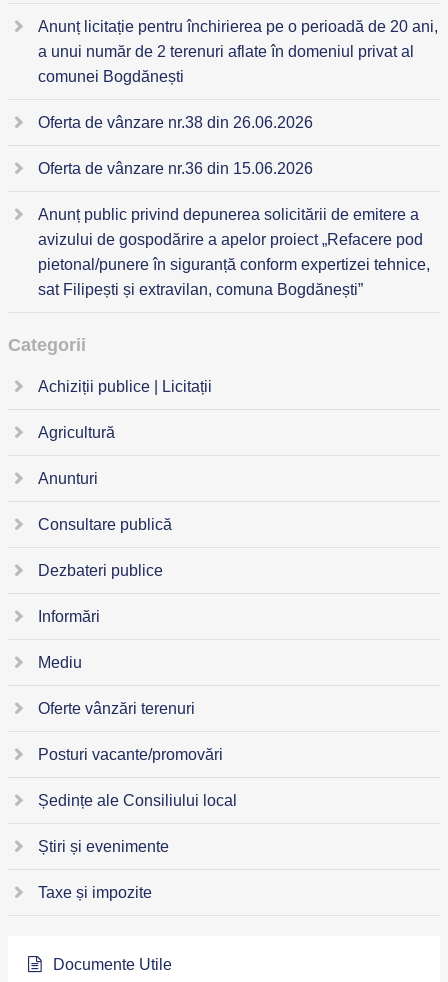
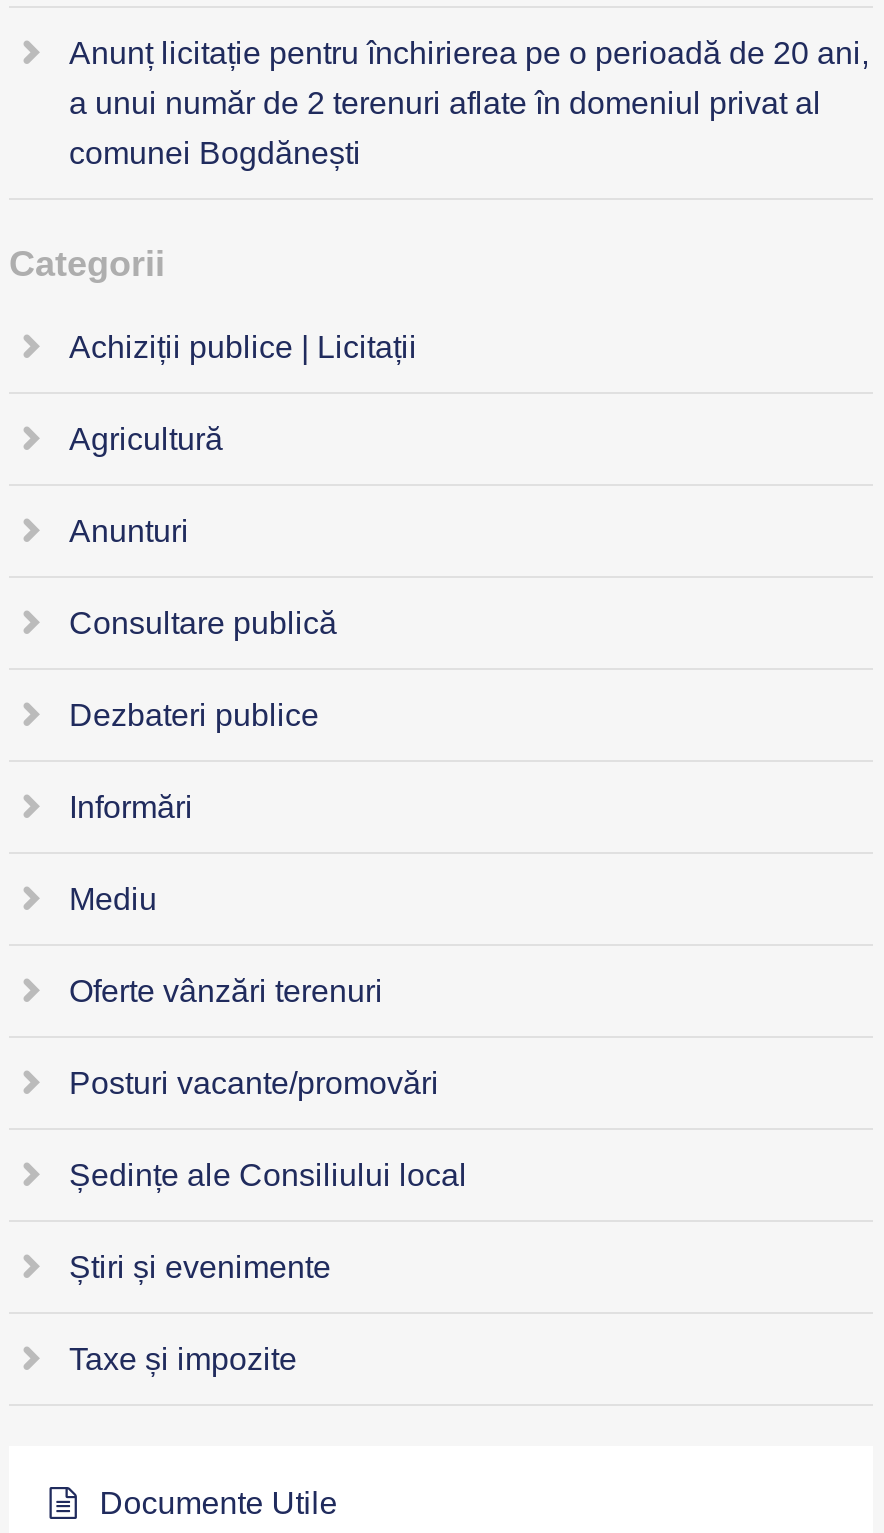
- Oferta de vânzare nr.38 din 26.06.2026
- Oferta de vânzare nr.36 din 15.06.2026
- Anunț public privind depunerea solicitării de emitere a
- avizului de gospodărire a apelor proiect „Refacere pod
- pietonal/punere în siguranță conform expertizei tehnice,
- sat Filipești și extravilan, comuna Bogdănești”
